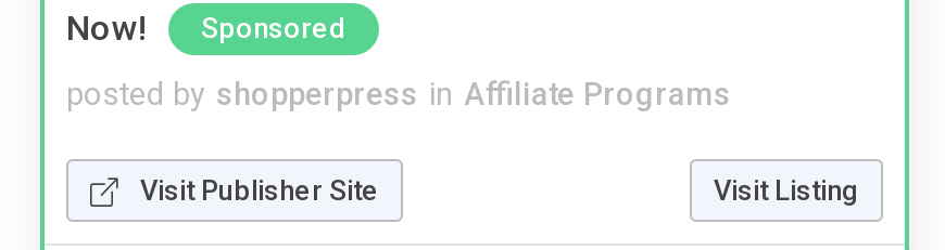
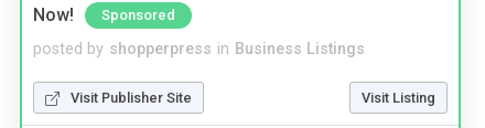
- posted by shopperpress in Affiliate Programs
+ posted by shopperpress in Business Listings
